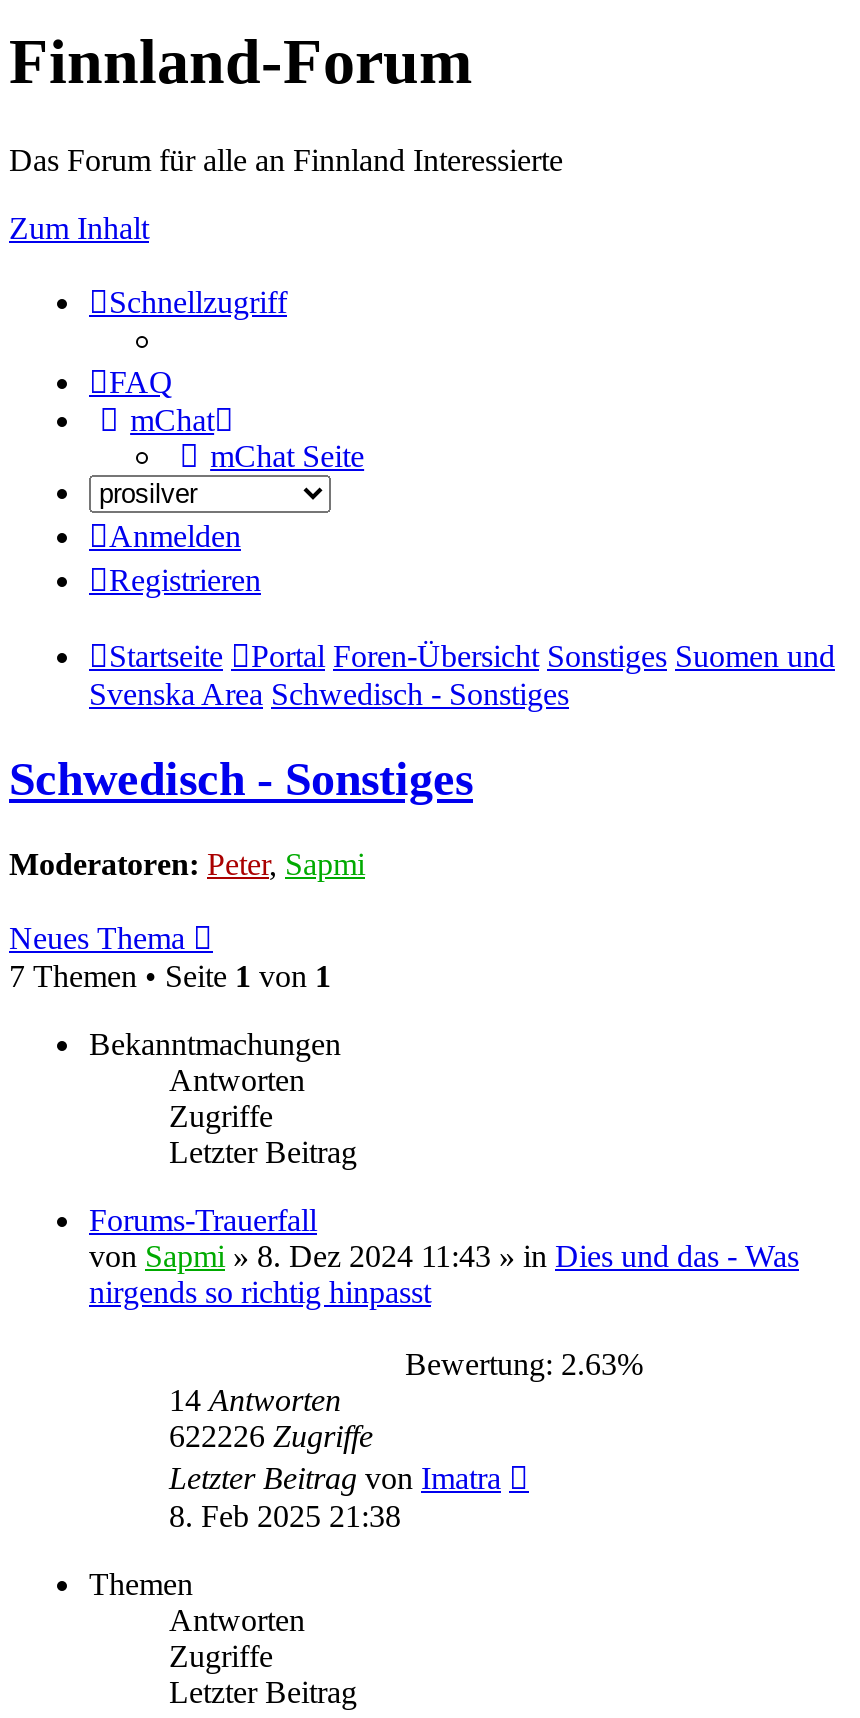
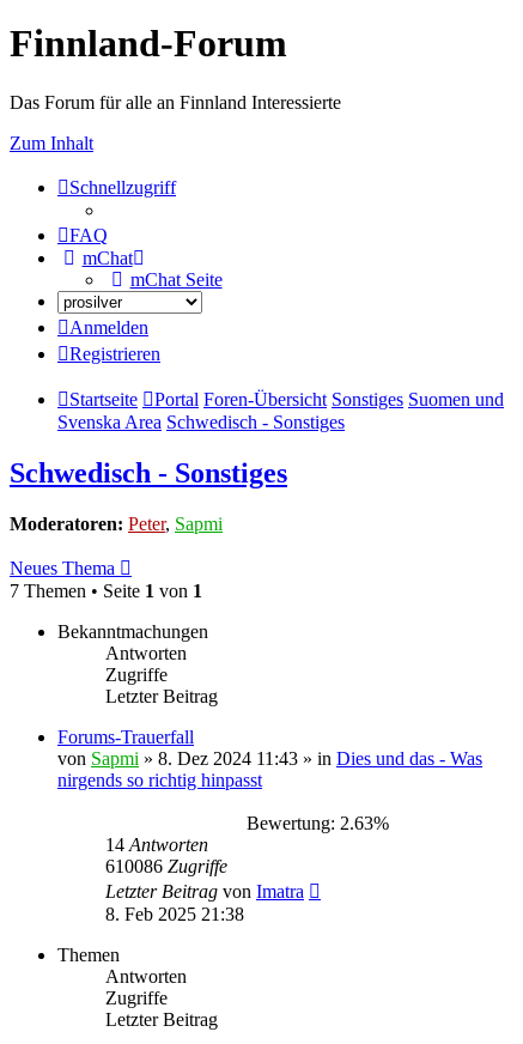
- 622226 Zugriffe
+ 610086 Zugriffe
